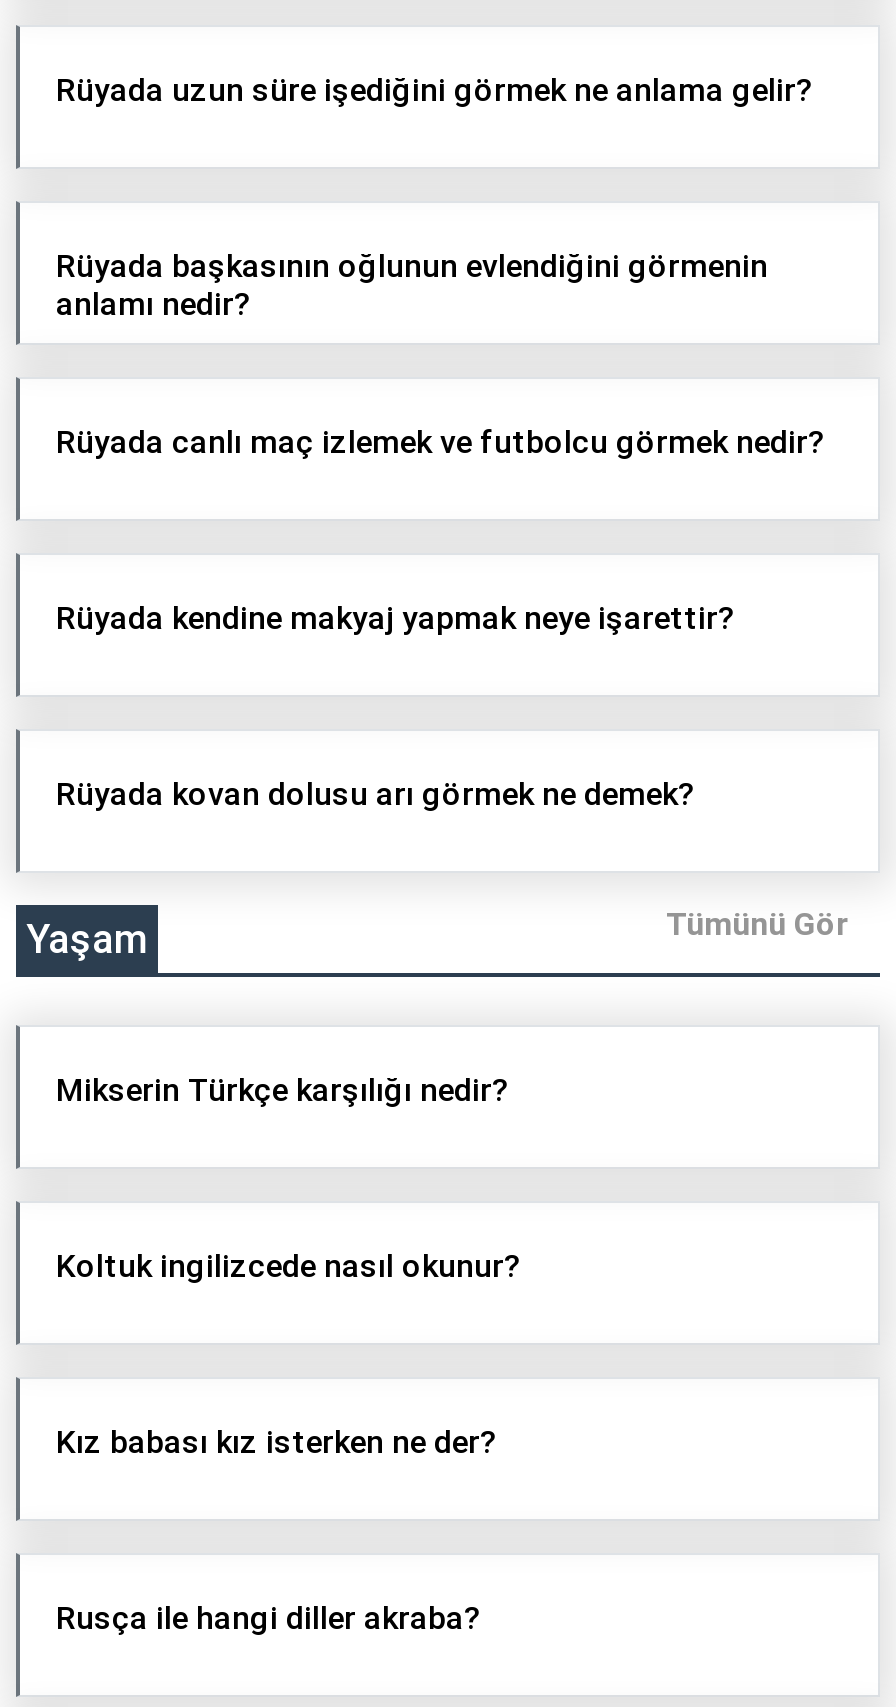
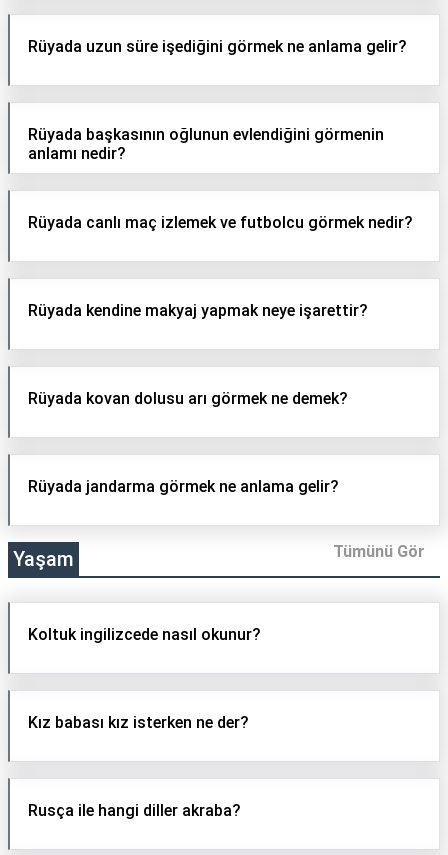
+ Rüyada jandarma görmek ne anlama gelir?

moved down: Yaşam | Tümünü Gör

- Mikserin Türkçe karşılığı nedir?
